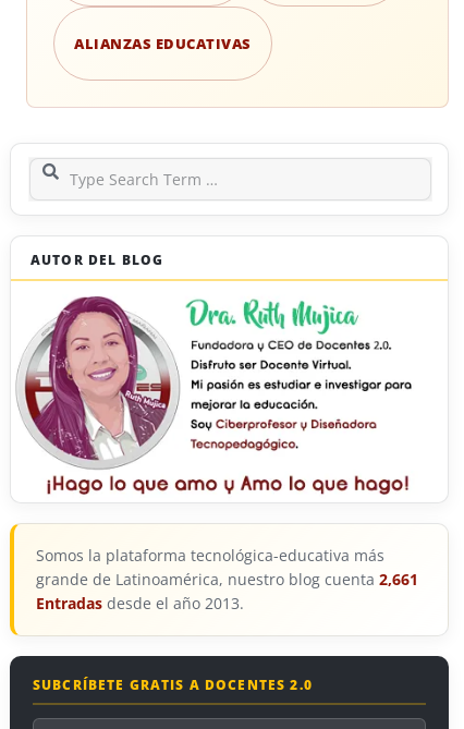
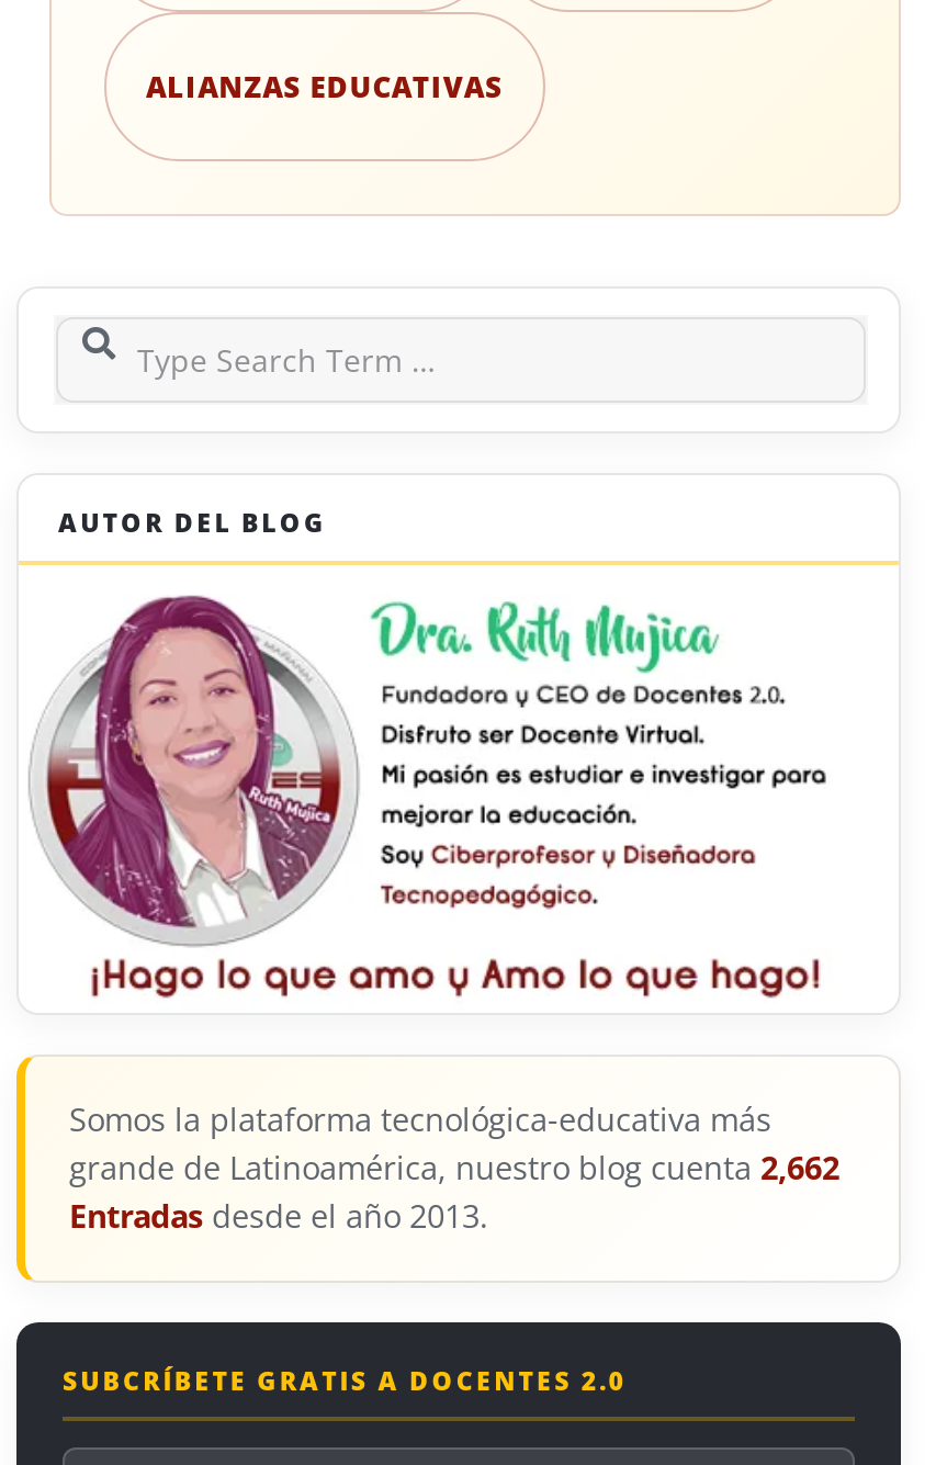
- grande de Latinoamérica, nuestro blog cuenta 2,661
+ grande de Latinoamérica, nuestro blog cuenta 2,662
